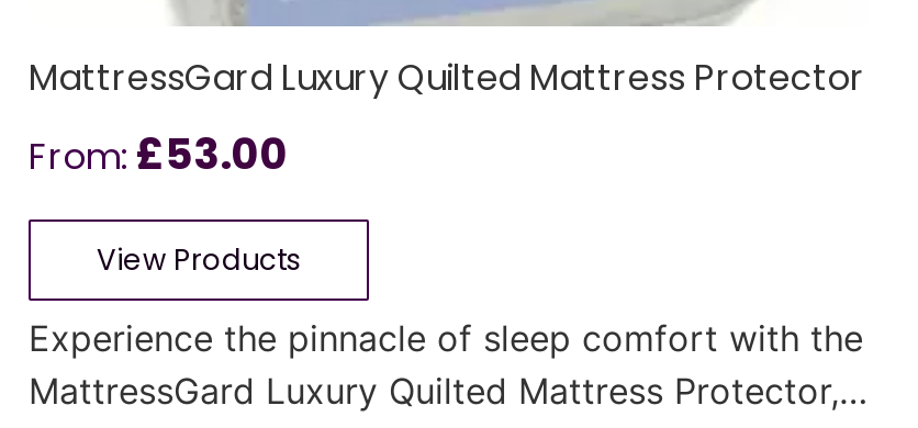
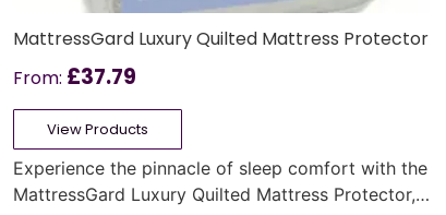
- From: £53.00
+ From: £37.79
